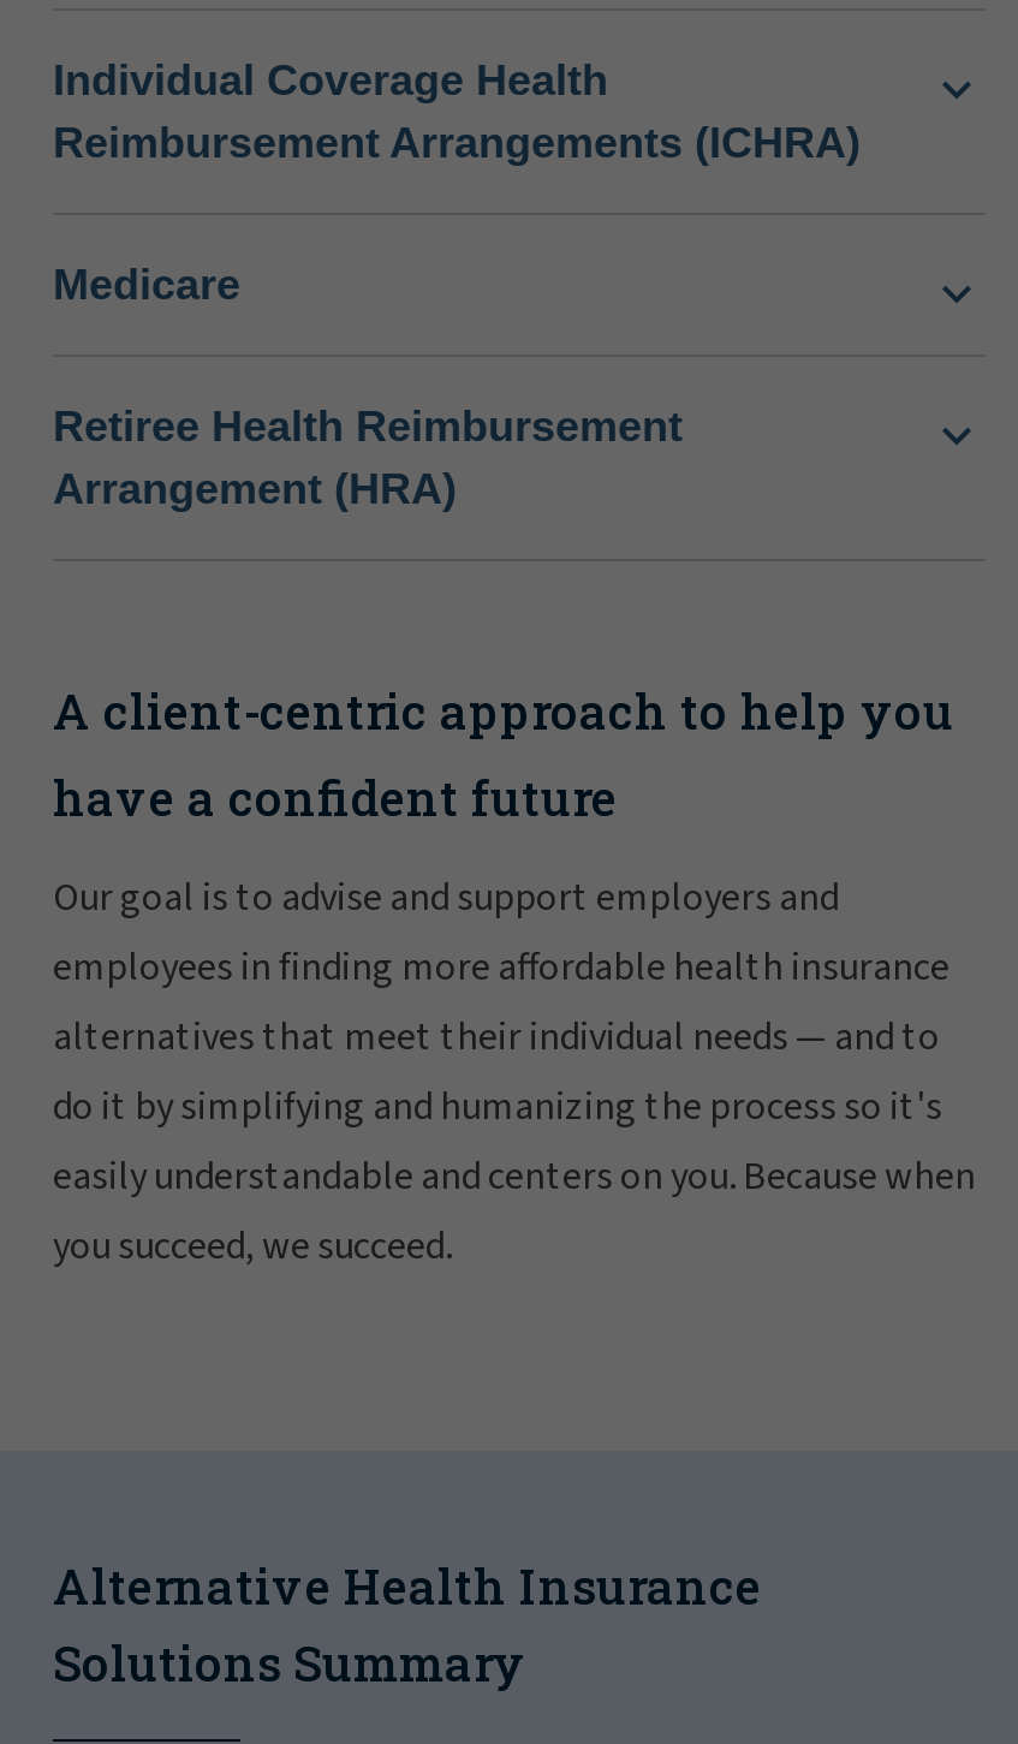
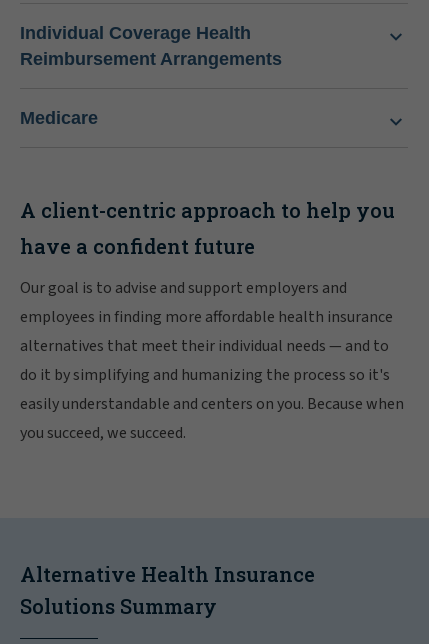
- Reimbursement Arrangements (ICHRA)
+ Reimbursement Arrangements

- Retiree Health Reimbursement
- Arrangement (HRA)
